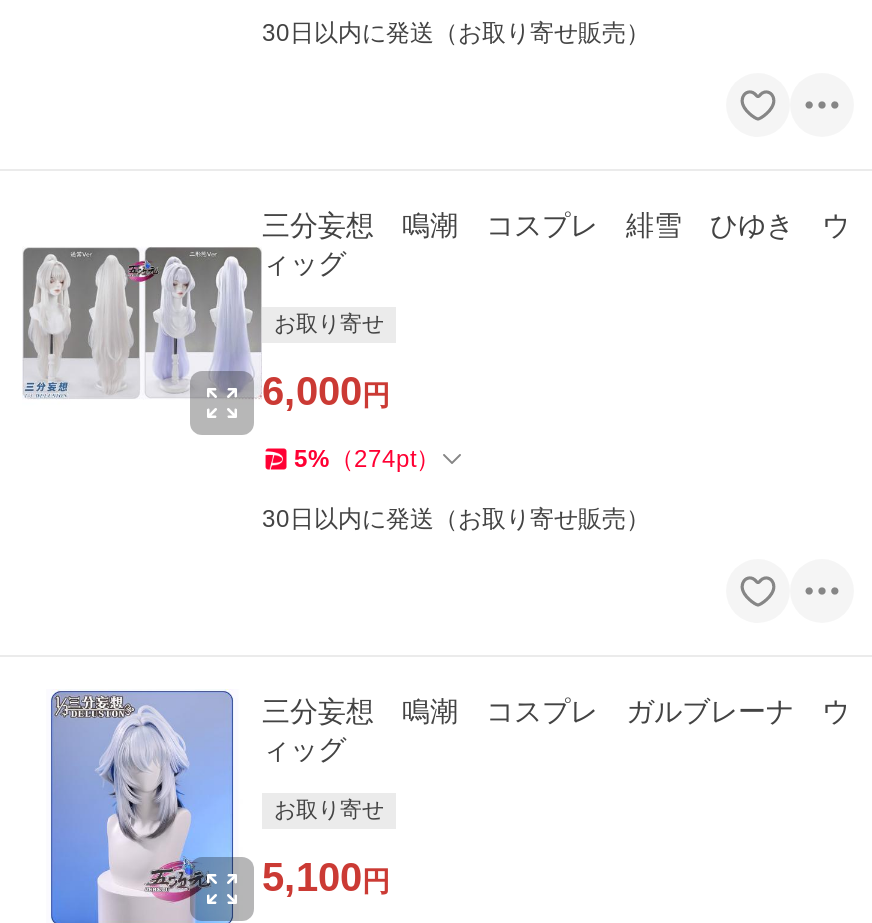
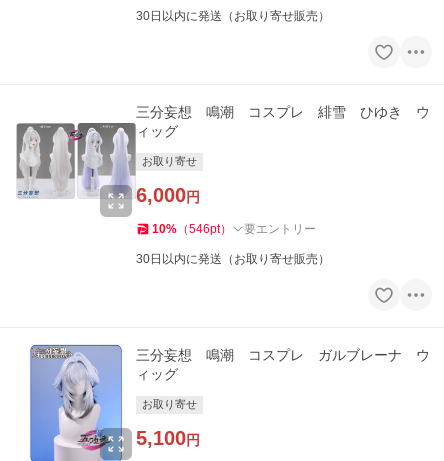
- 5%（274pt）
+ 10%（546pt）
+ 要エントリー
